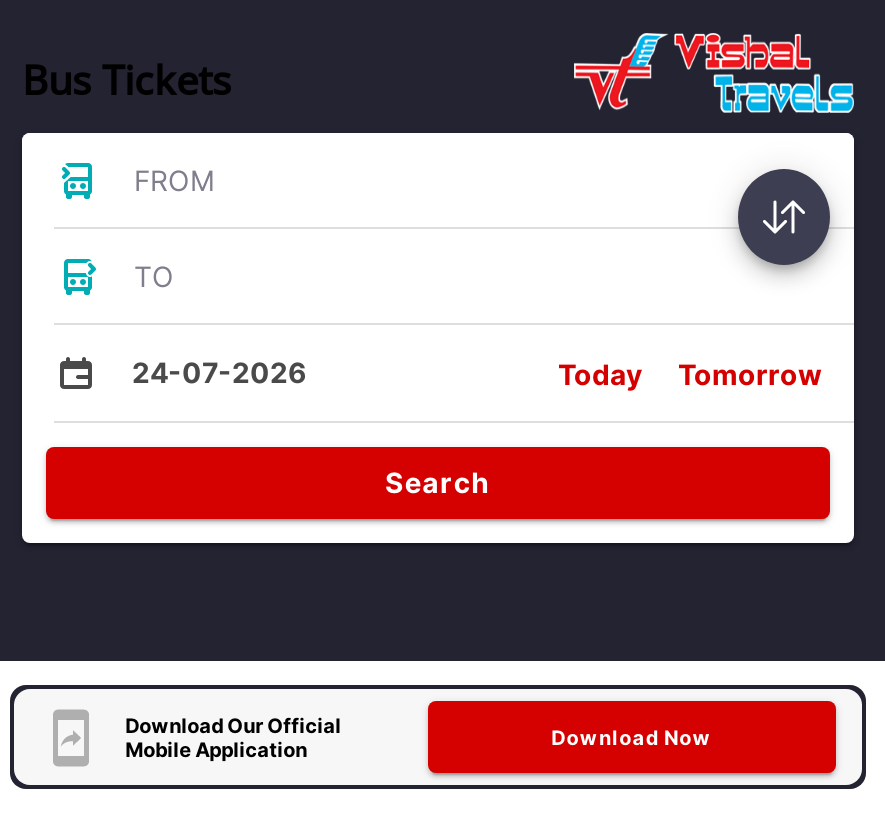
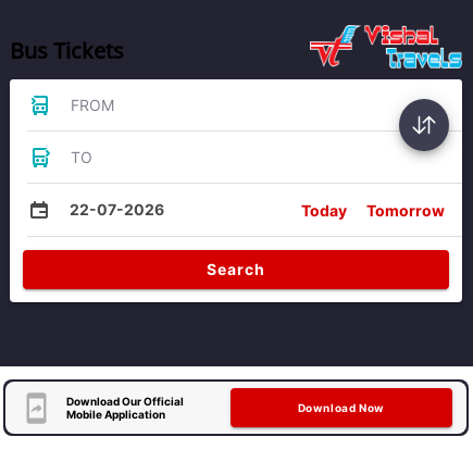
- 24-07-2026
+ 22-07-2026
